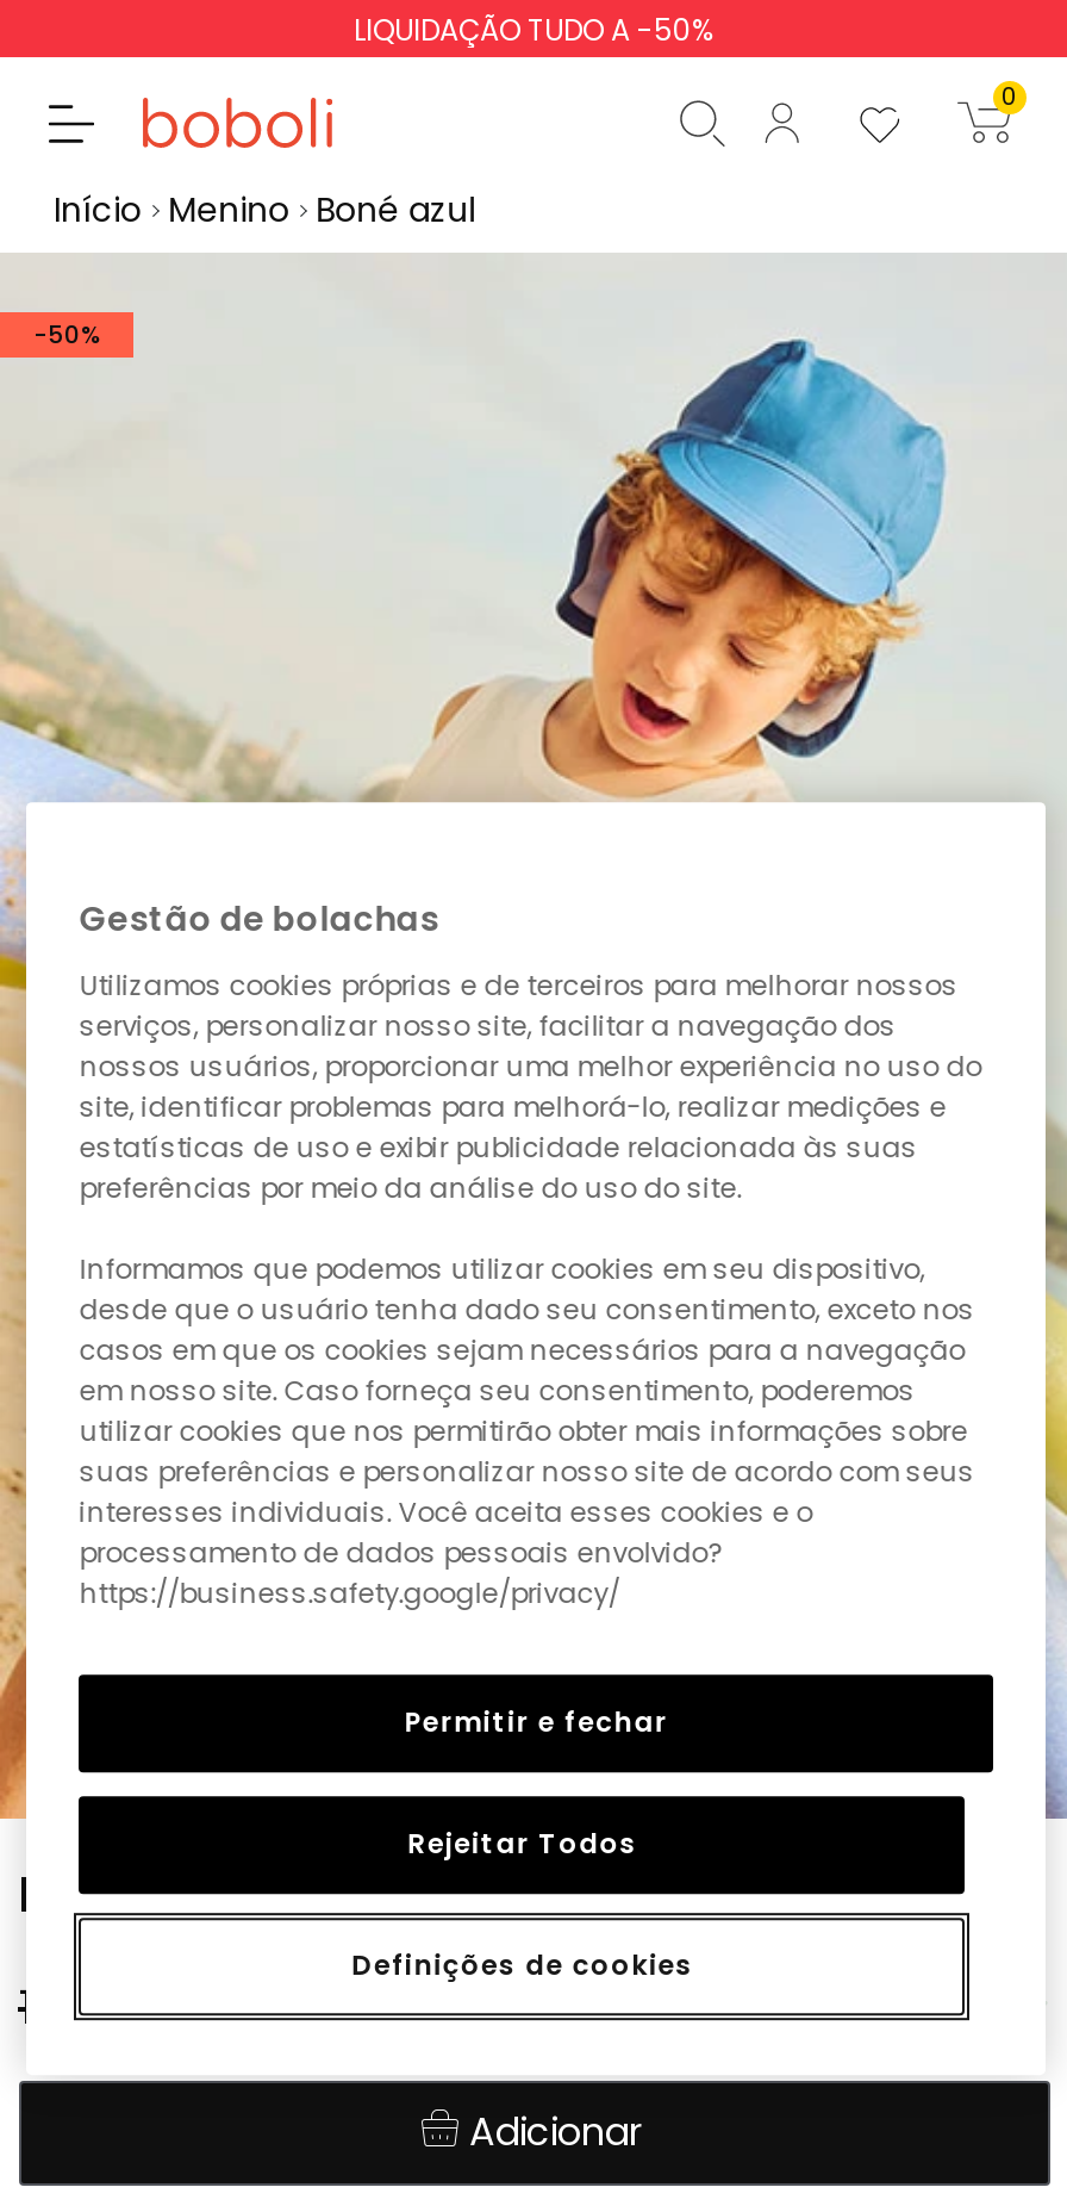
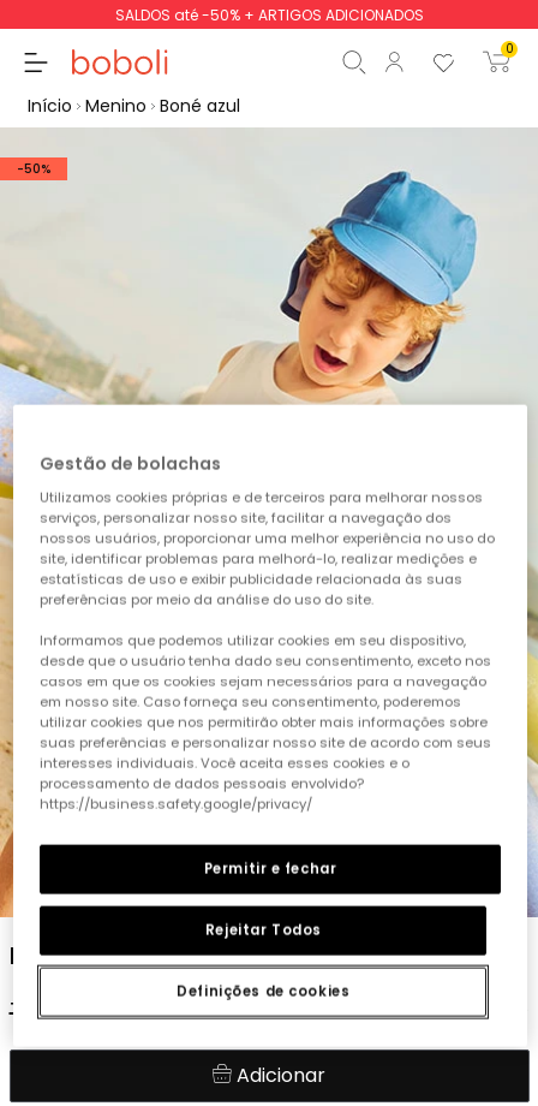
- LIQUIDAÇÃO TUDO A -50%
+ SALDOS até -50% + ARTIGOS ADICIONADOS
